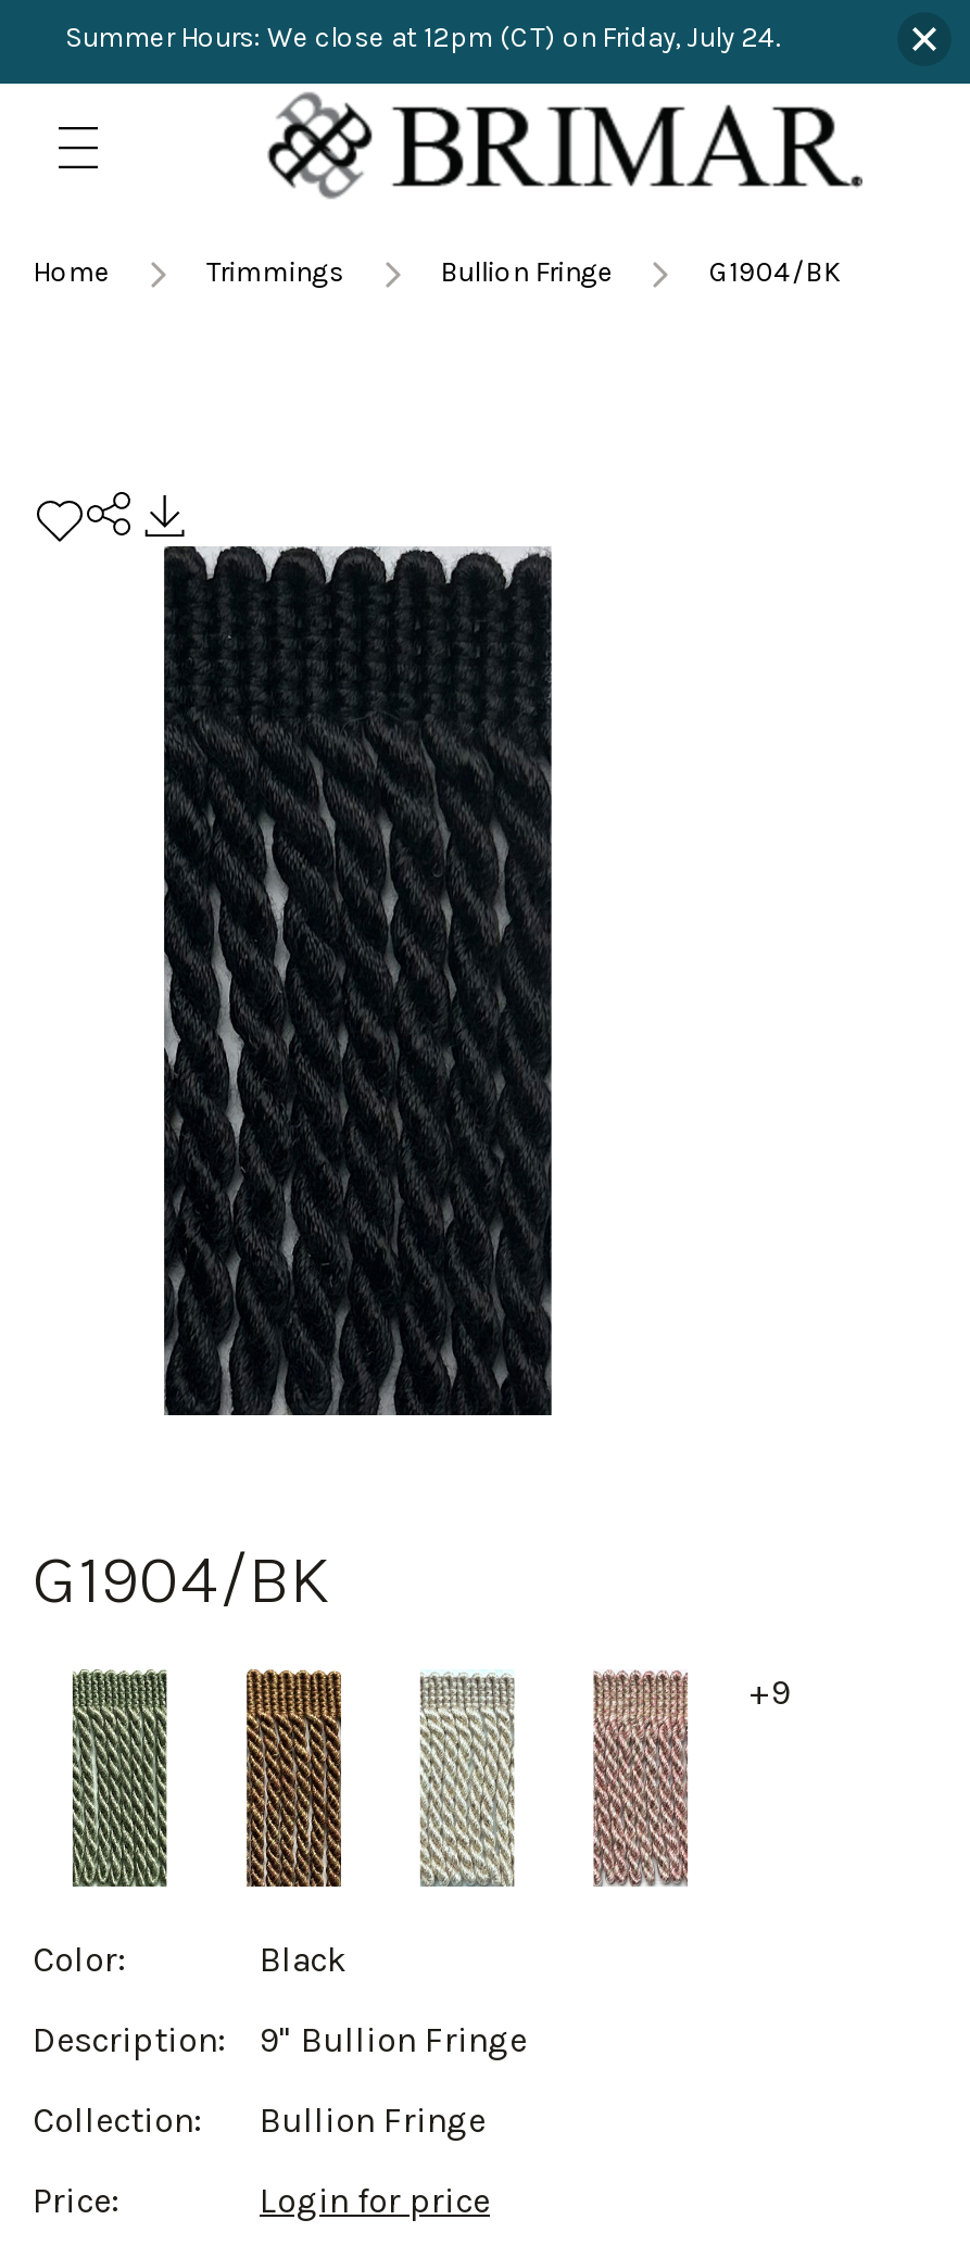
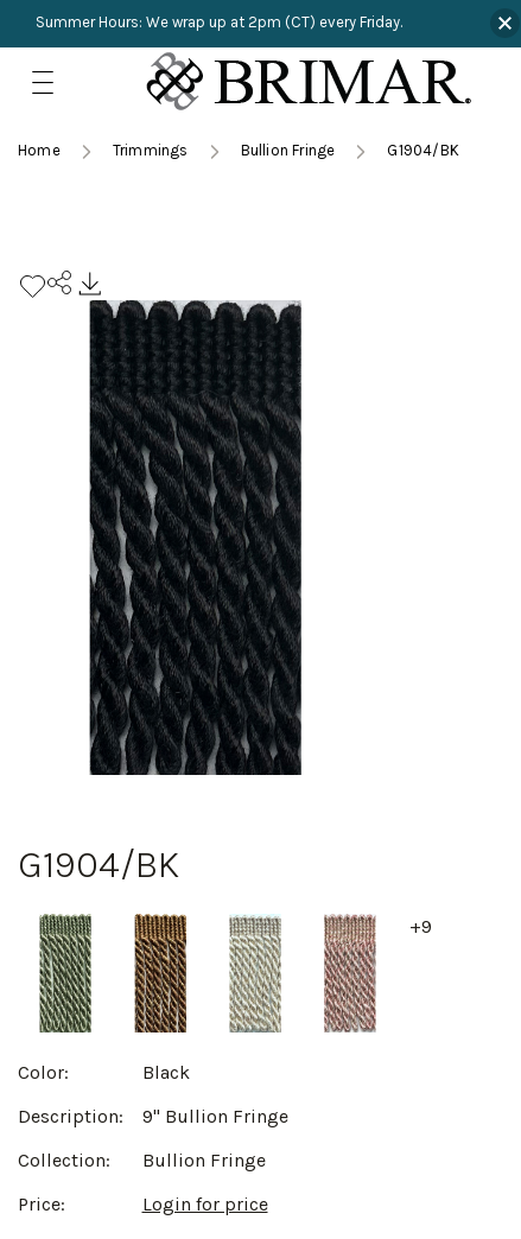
- Summer Hours: We close at 12pm (CT) on Friday, July 24.
+ Summer Hours: We wrap up at 2pm (CT) every Friday.
